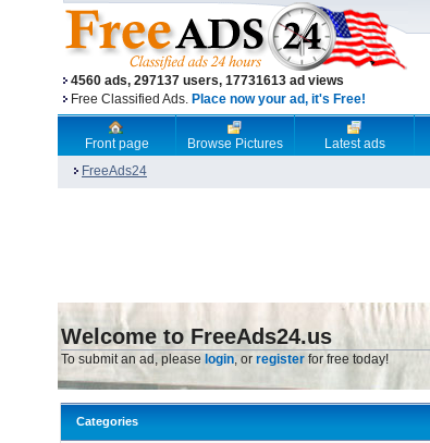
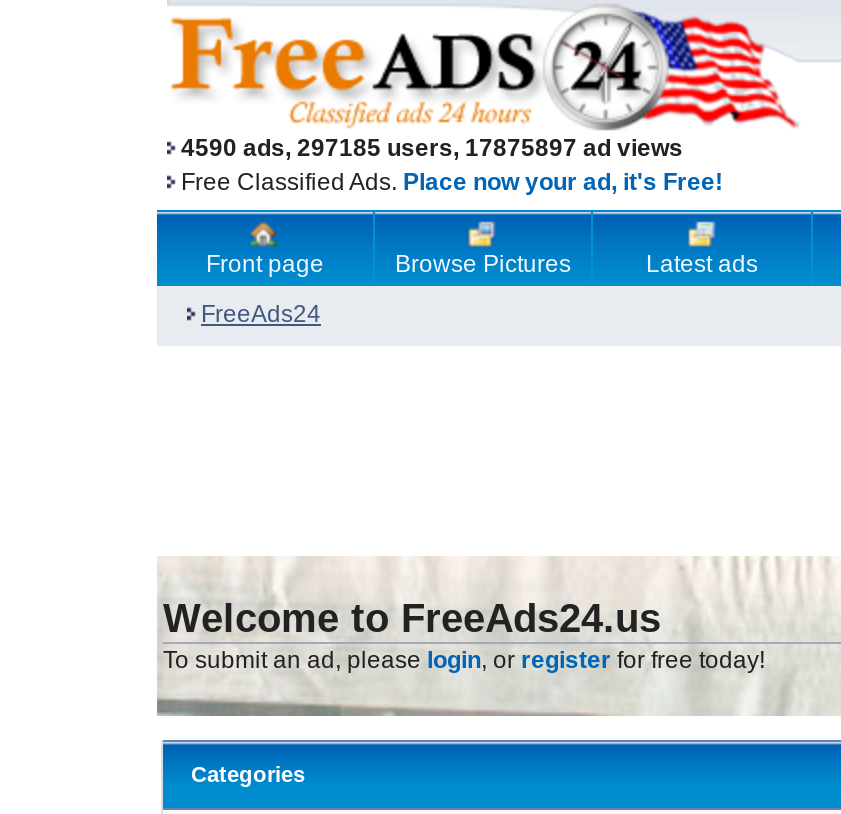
- 4560 ads, 297137 users, 17731613 ad views
+ 4590 ads, 297185 users, 17875897 ad views
